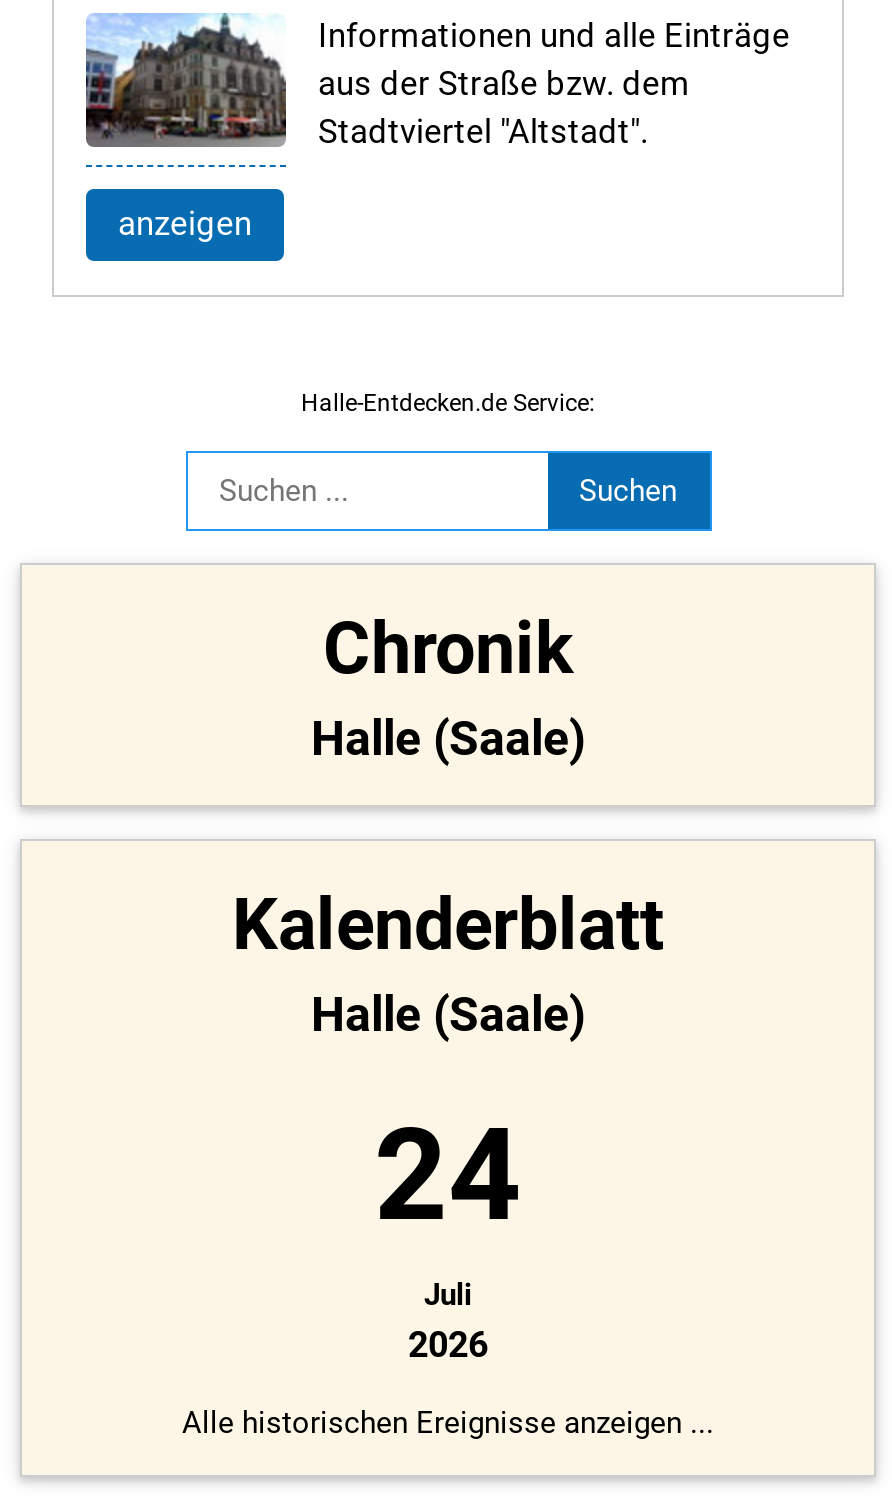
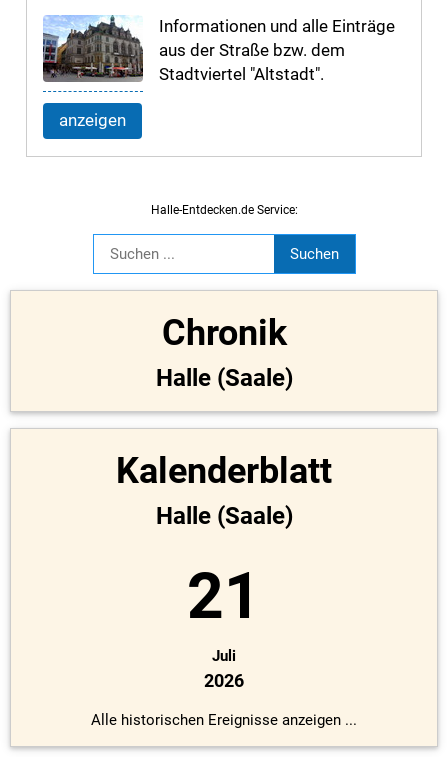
- 24
+ 21
